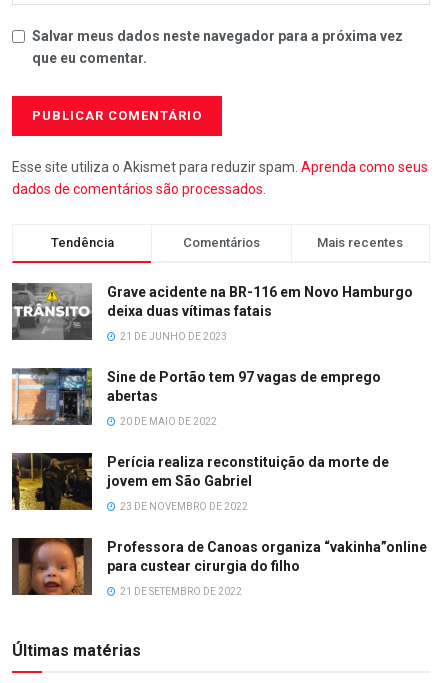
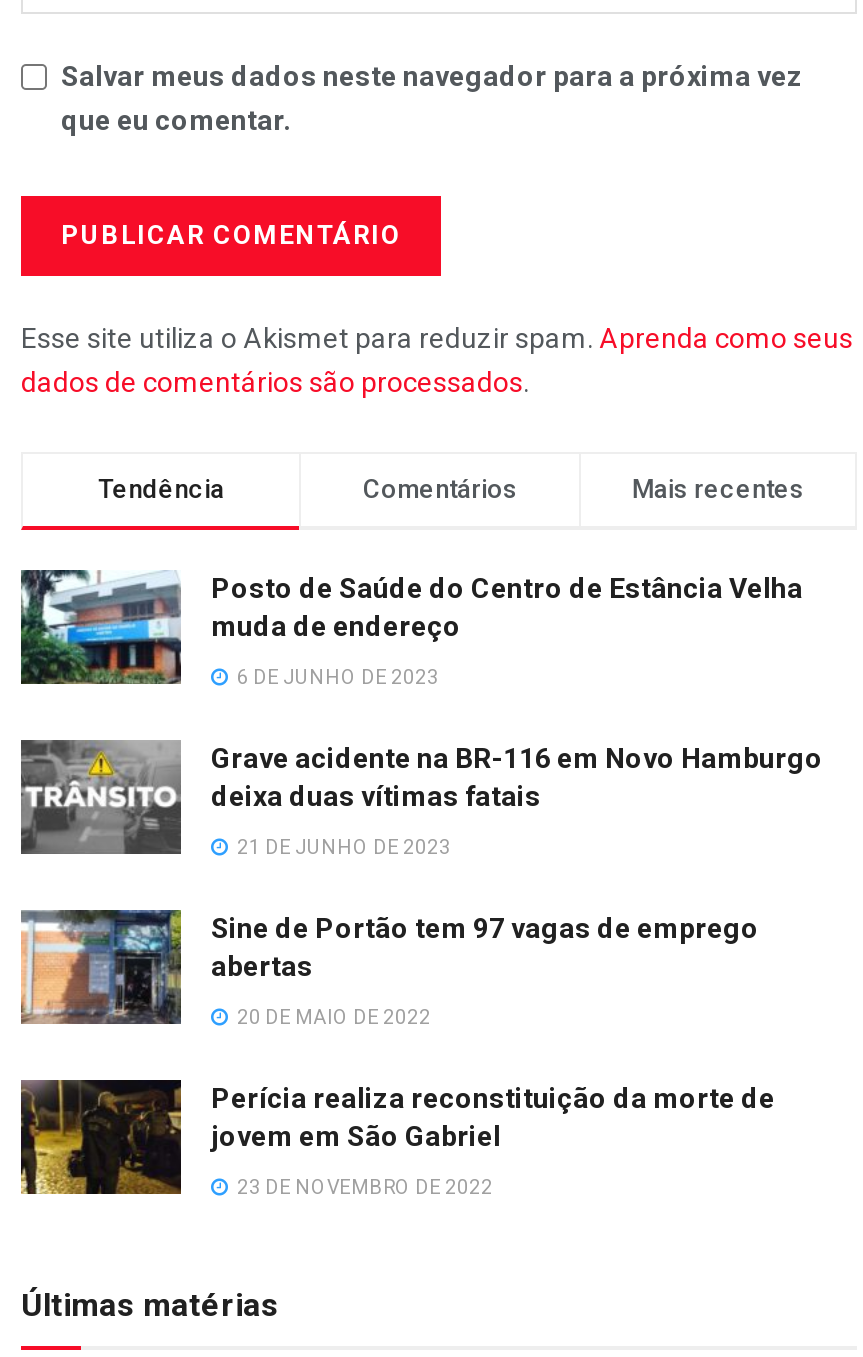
+ [image]
+ Posto de Saúde do Centro de Estância Velha
+ muda de endereço
+ 6 DE JUNHO DE 2023

moved down: [image] | Grave acidente na BR-116 em Novo Hamburgo | deixa duas vítimas fatais | ... | jovem em São Gabriel | 23 DE NOVEMBRO DE 2022

- [image]
- Professora de Canoas organiza “vakinha”online
- para custear cirurgia do filho
- 21 DE SETEMBRO DE 2022
